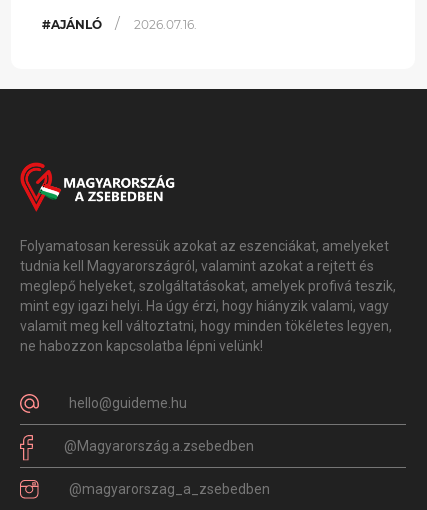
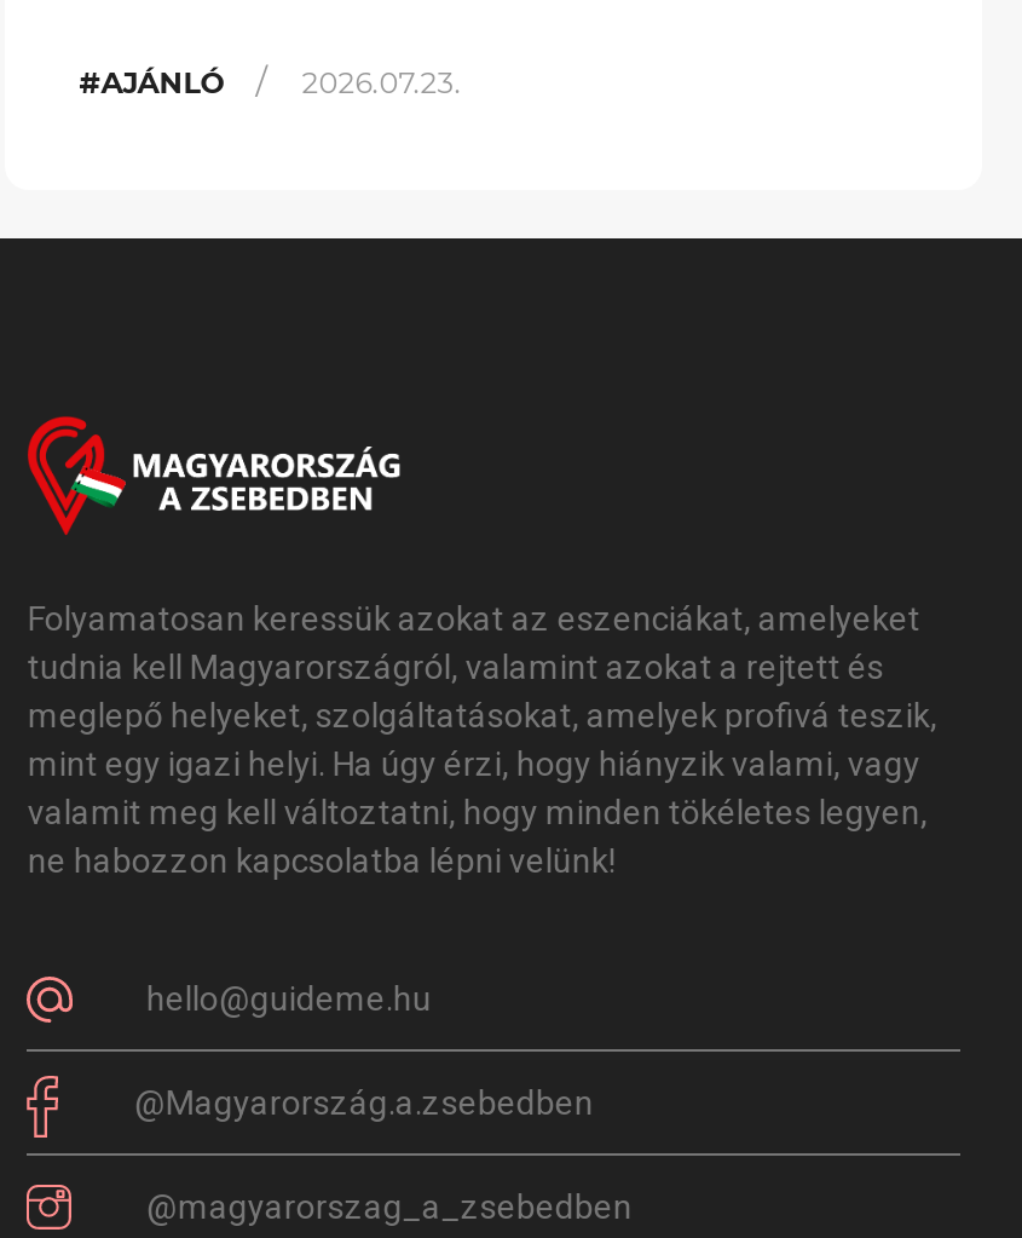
- 2026.07.16.
+ 2026.07.23.
